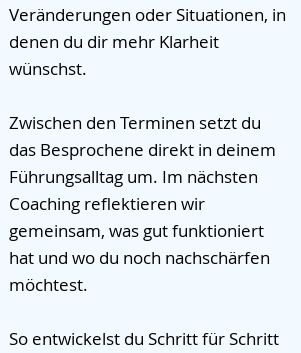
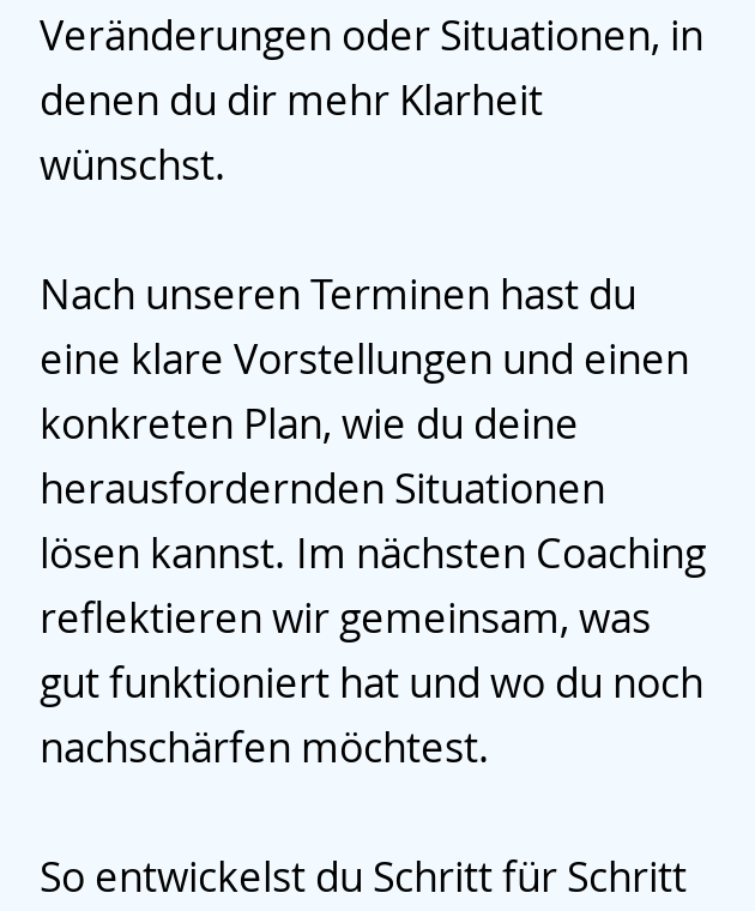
- Zwischen den Terminen setzt du
- das Besprochene direkt in deinem
- Führungsalltag um. Im nächsten
- Coaching reflektieren wir
- gemeinsam, was gut funktioniert
- hat und wo du noch nachschärfen
- möchtest.
+ Nach unseren Terminen hast du
+ eine klare Vorstellungen und einen
+ konkreten Plan, wie du deine
+ herausfordernden Situationen
+ lösen kannst. Im nächsten Coaching
+ reflektieren wir gemeinsam, was
+ gut funktioniert hat und wo du noch
+ nachschärfen möchtest.
